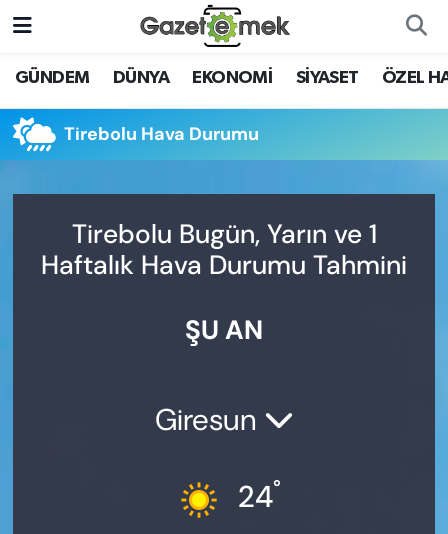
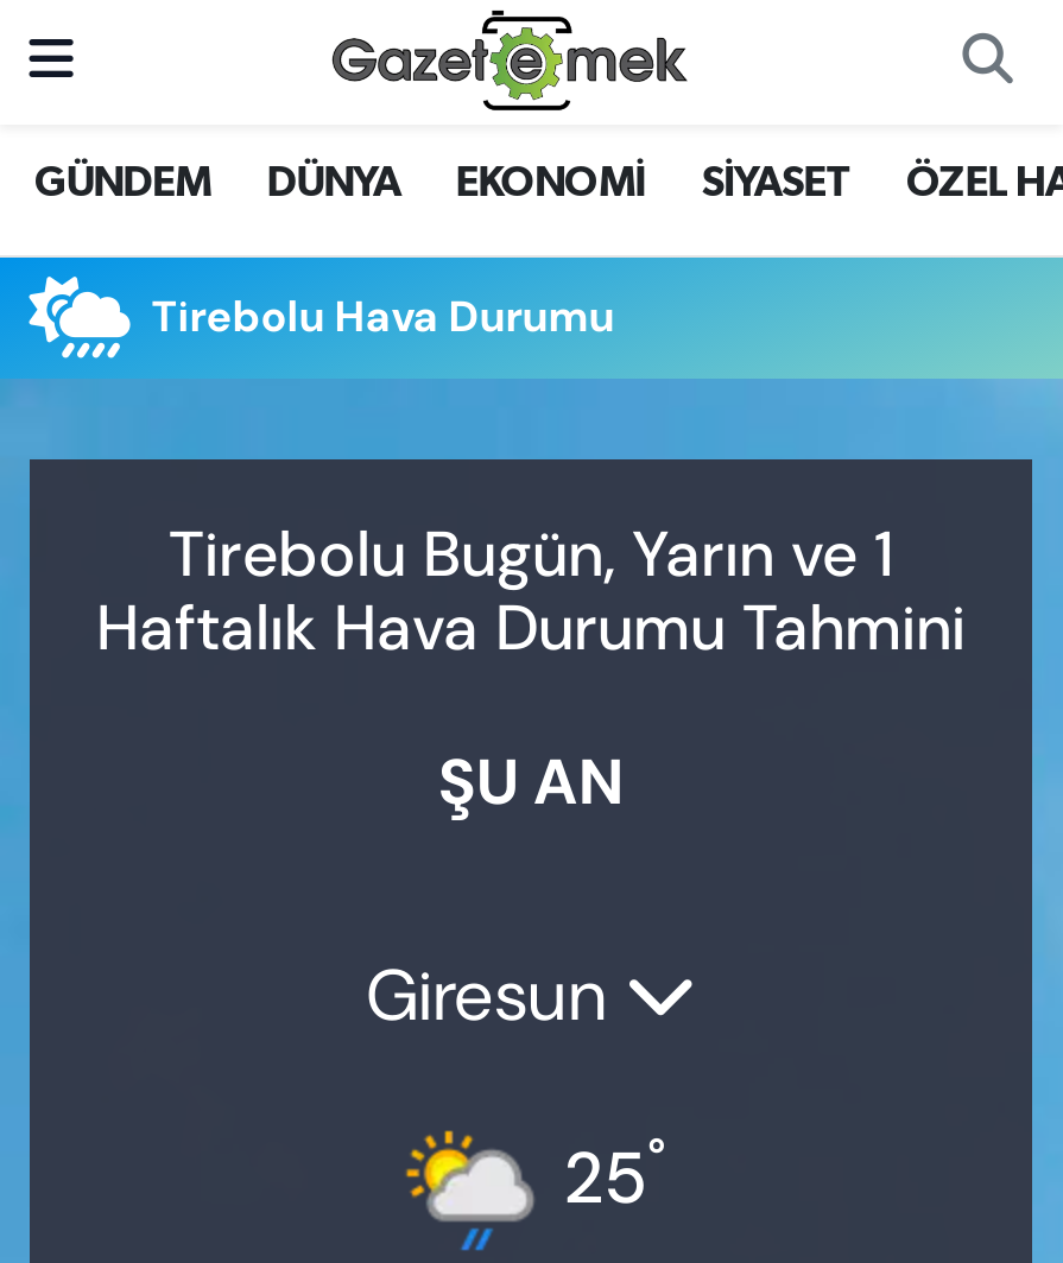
- [image]
- 24°
+ [image]
+ 25°
